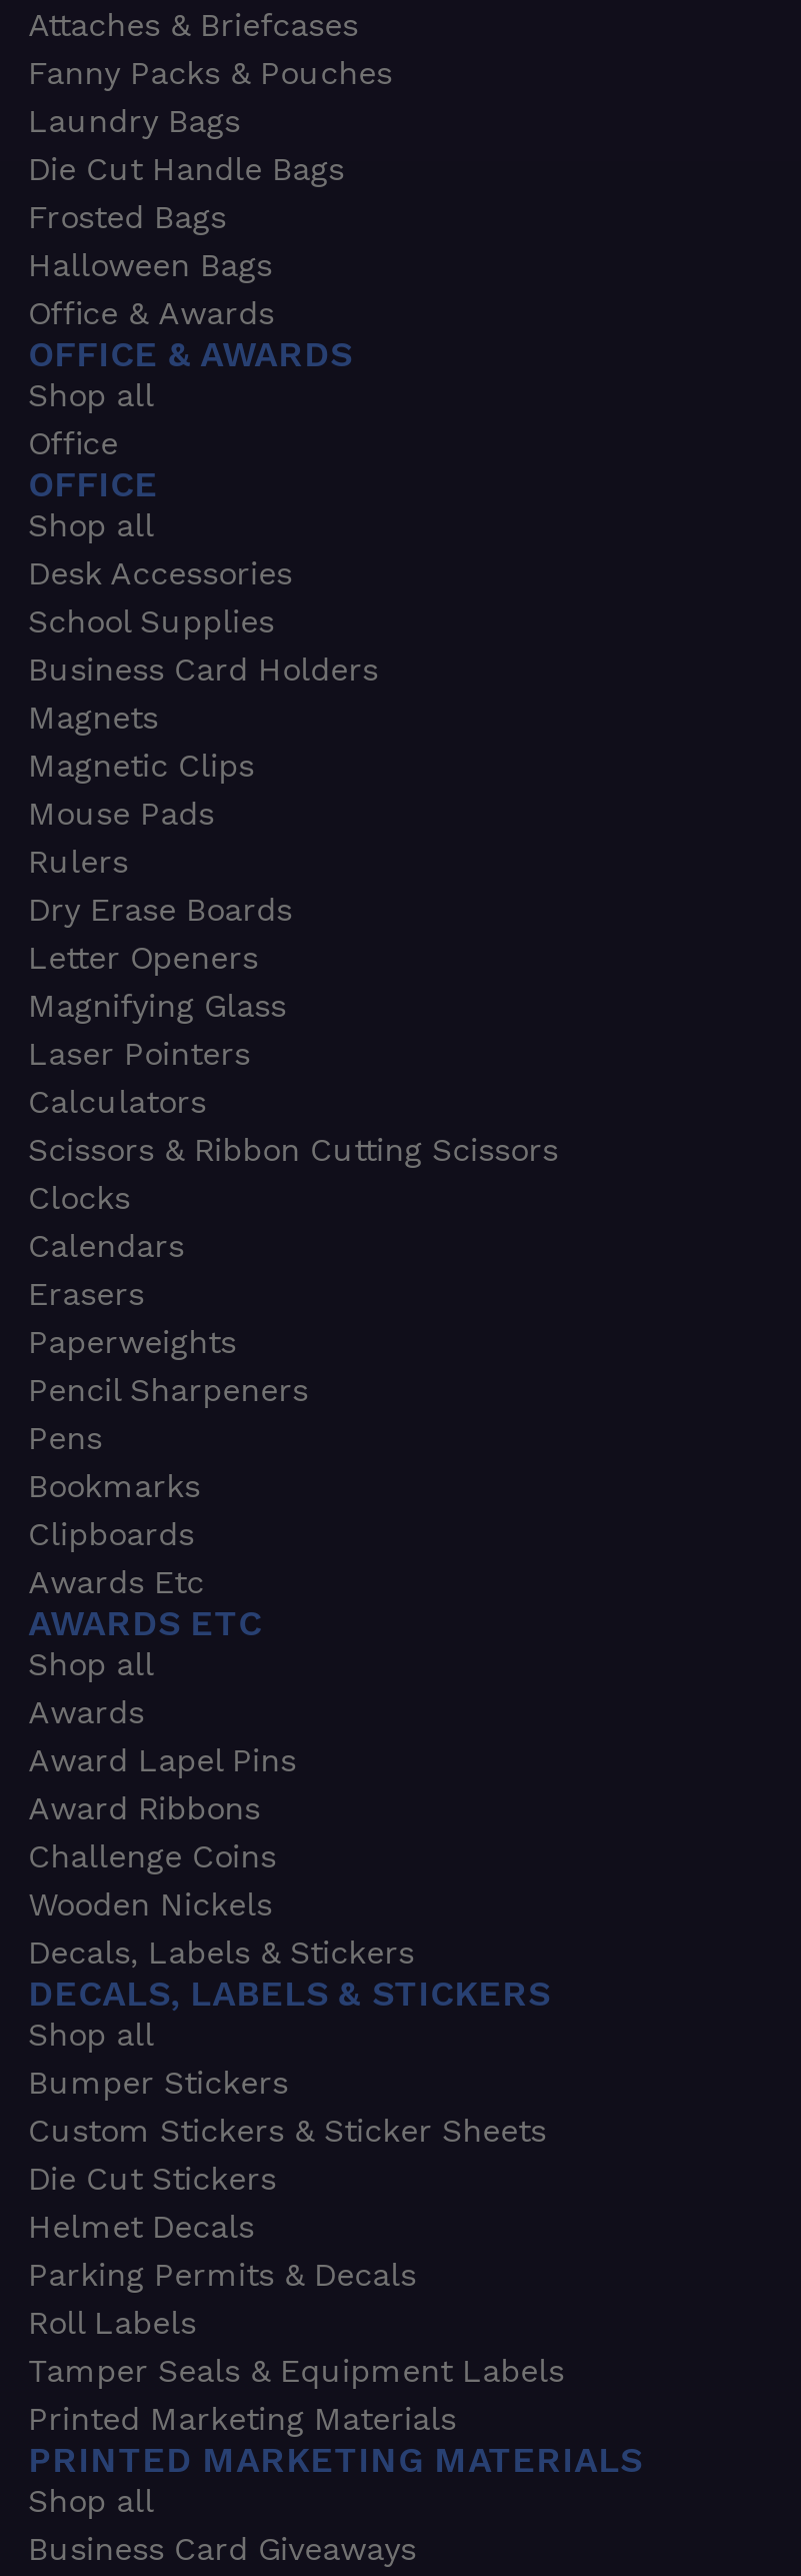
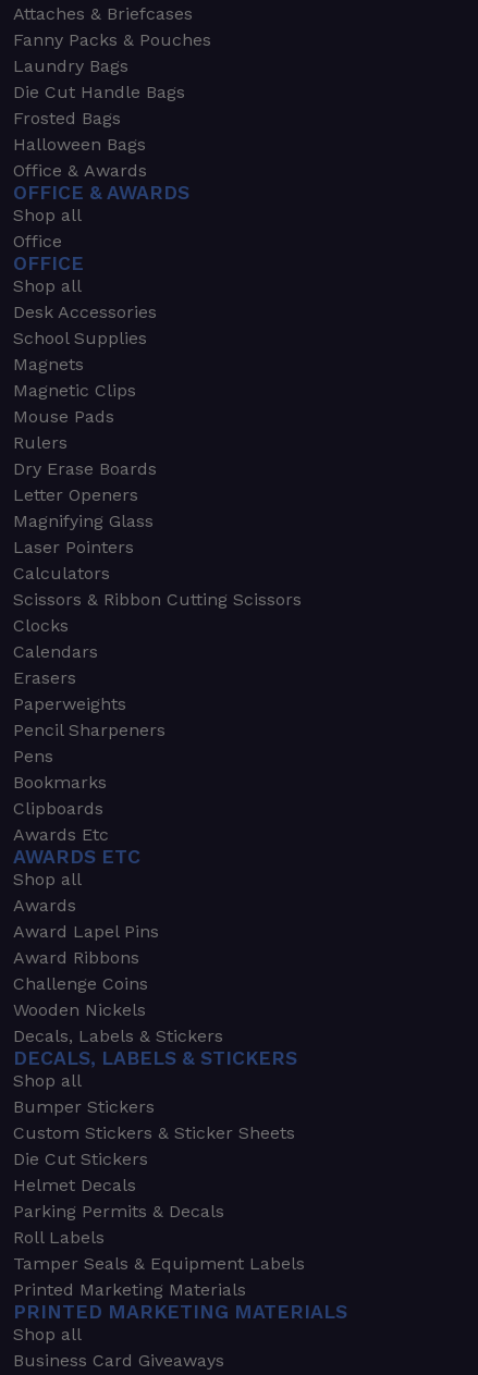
- Business Card Holders
